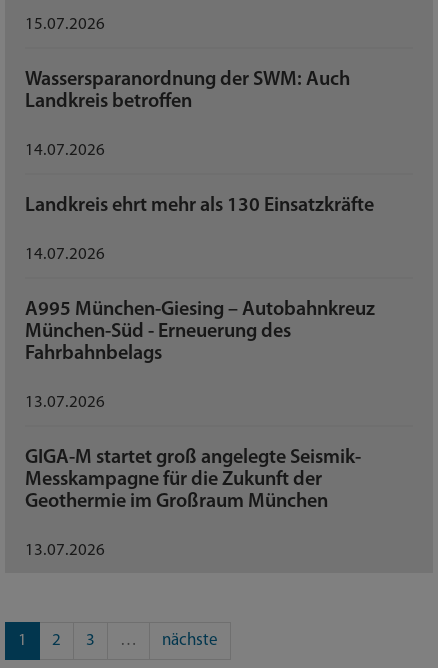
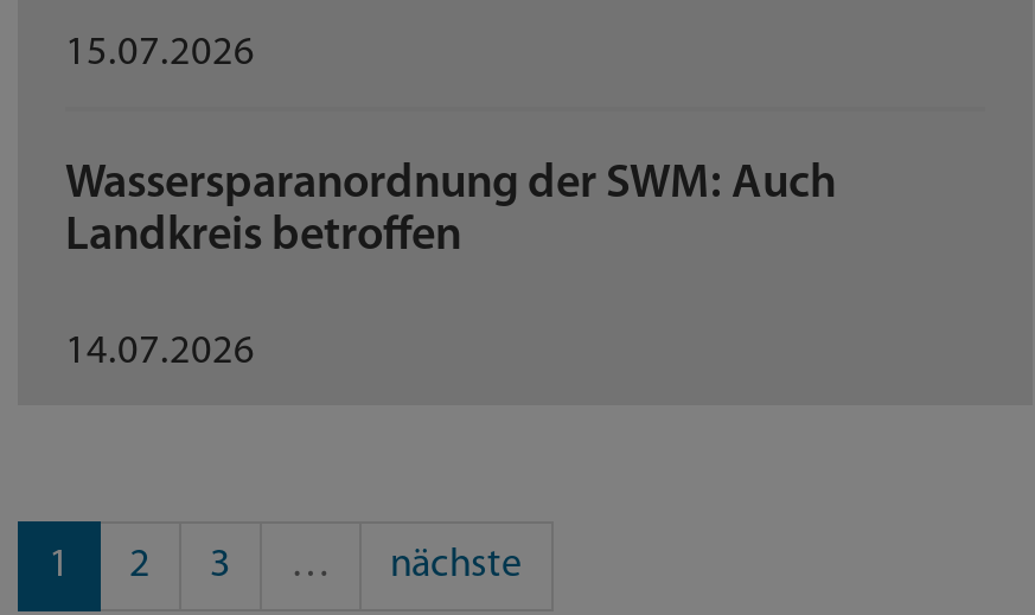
- Landkreis ehrt mehr als 130 Einsatzkräfte
- 14.07.2026
- A995 München-Giesing – Autobahnkreuz
- München-Süd - Erneuerung des
- Fahrbahnbelags
- 13.07.2026
- GIGA-M startet groß angelegte Seismik-
- Messkampagne für die Zukunft der
- Geothermie im Großraum München
- 13.07.2026
